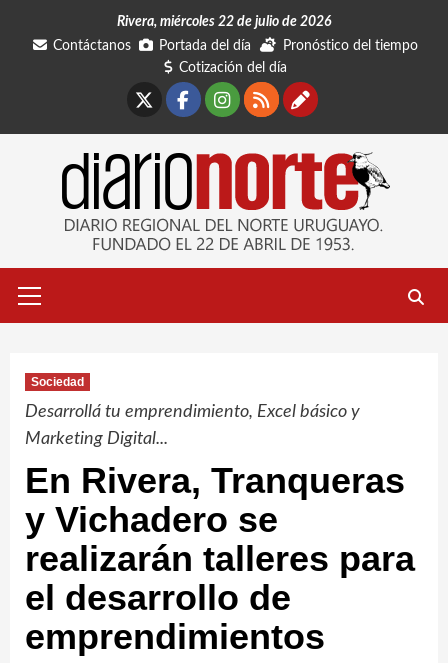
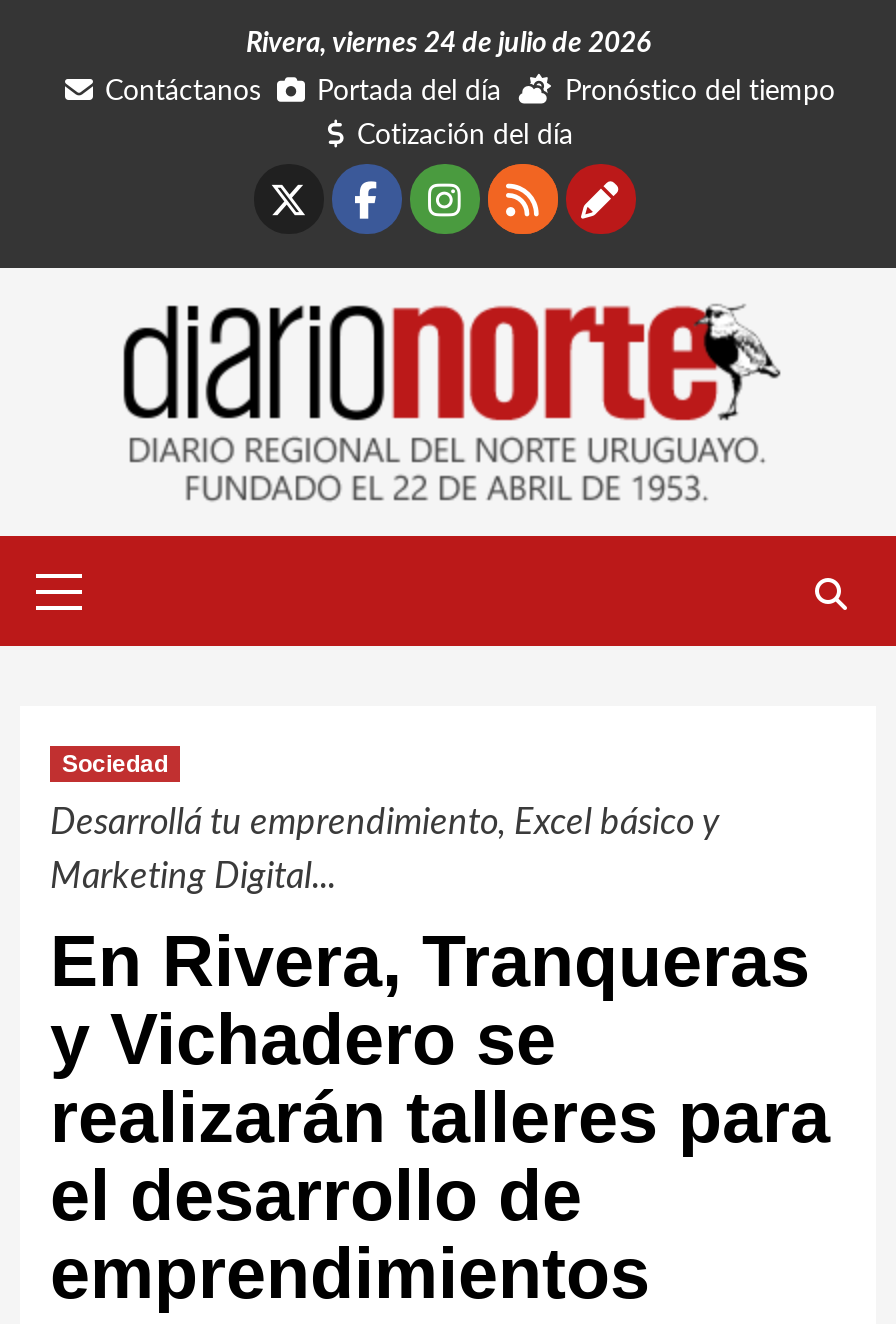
- Rivera, miércoles 22 de julio de 2026
+ Rivera, viernes 24 de julio de 2026
